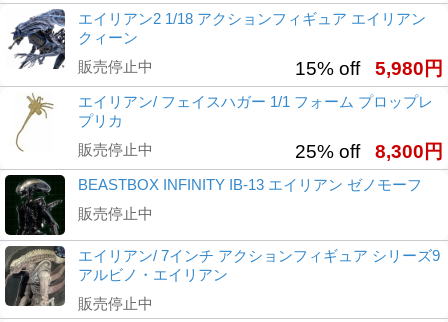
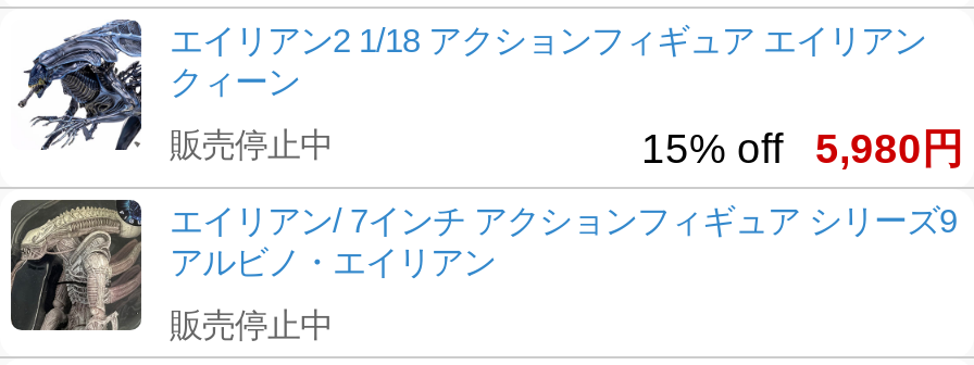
- [image]
- エイリアン/ フェイスハガー 1/1 フォーム プロップレ
- プリカ
- 販売停止中
- 25% off 8,300円
- BEASTBOX INFINITY IB-13 エイリアン ゼノモーフ
- 販売停止中

- [image]
